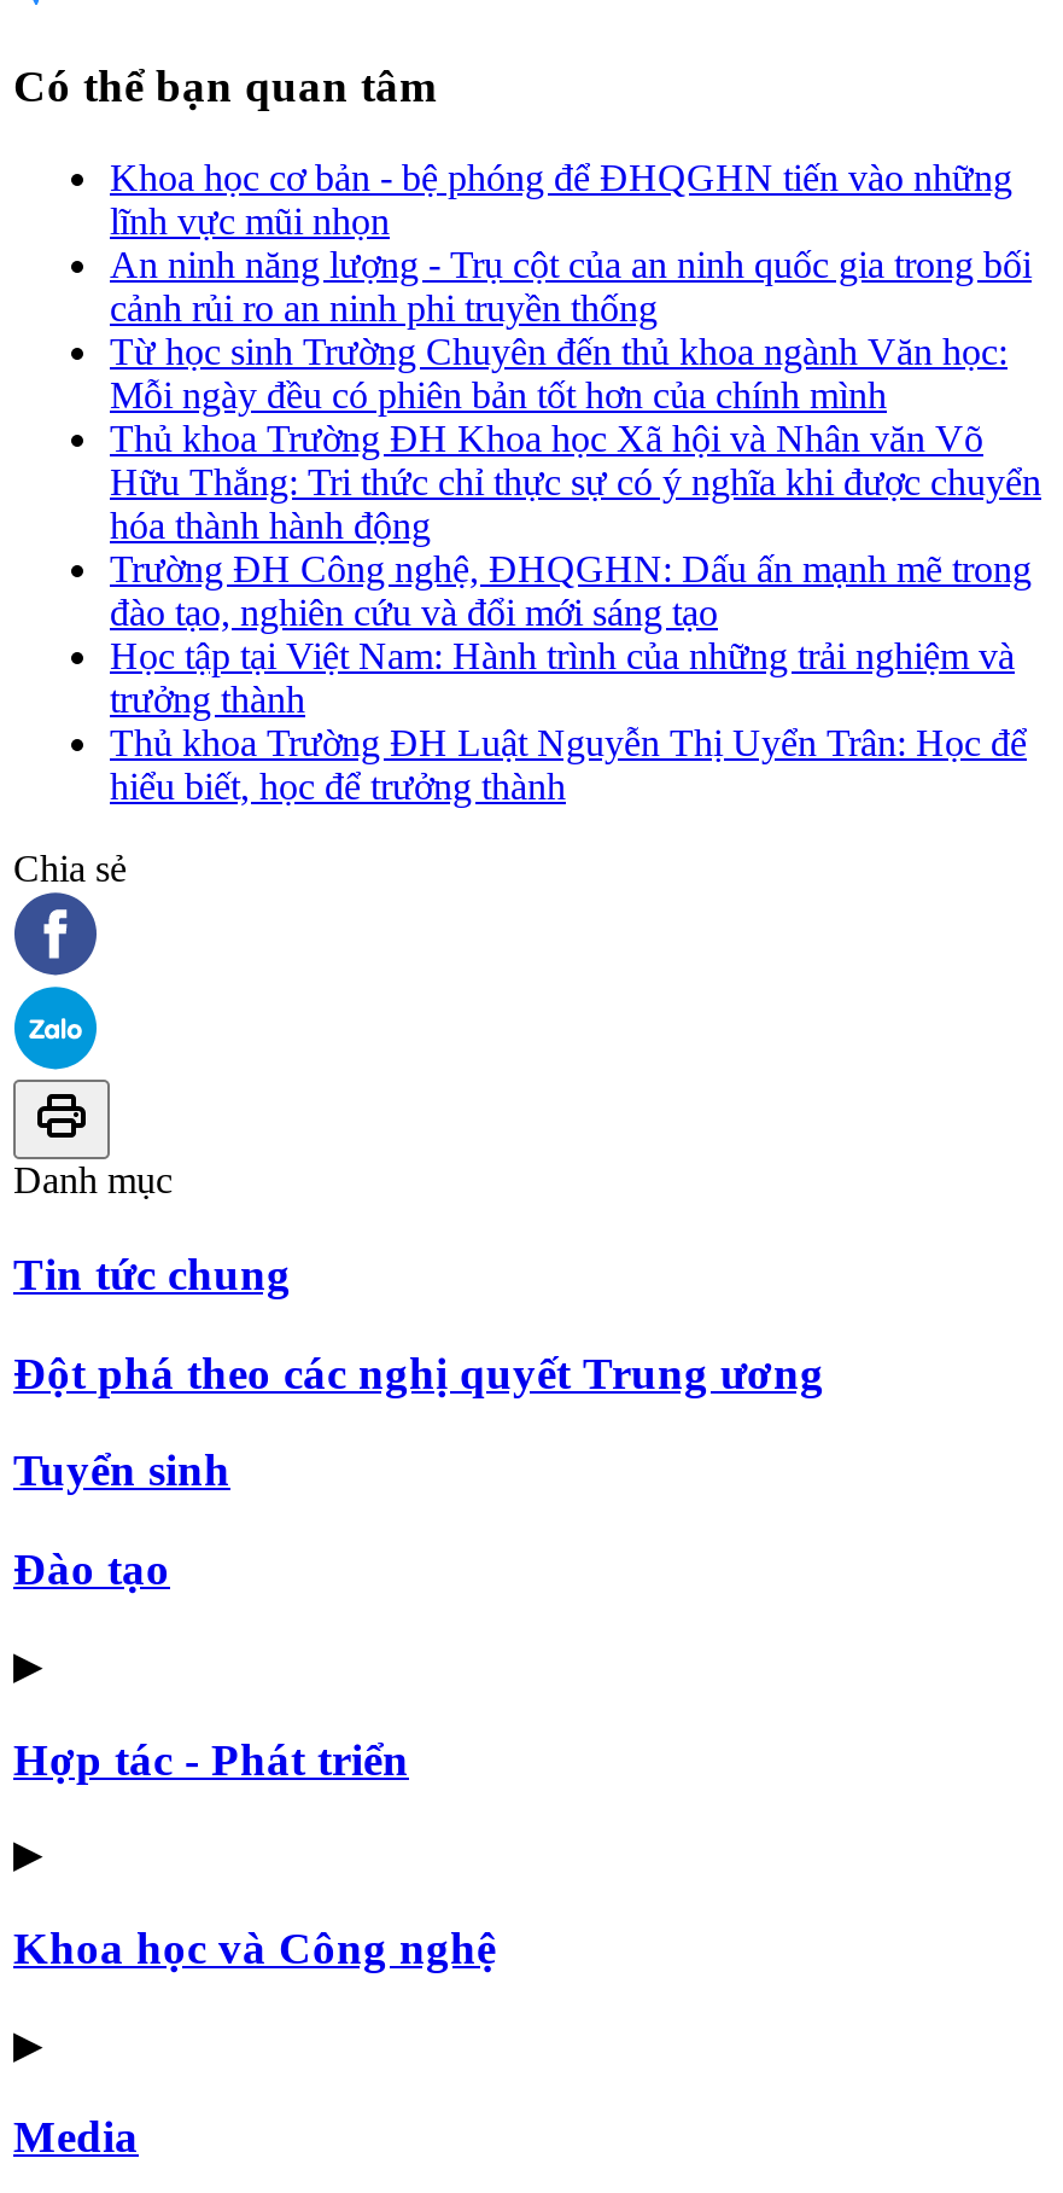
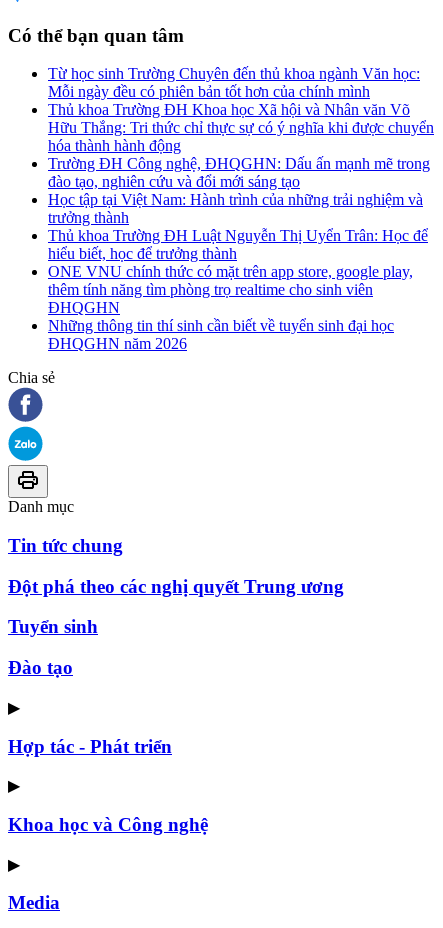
- Khoa học cơ bản - bệ phóng để ĐHQGHN tiến vào những
- lĩnh vực mũi nhọn
- An ninh năng lượng - Trụ cột của an ninh quốc gia trong bối
- cảnh rủi ro an ninh phi truyền thống

moved up: Từ học sinh Trường Chuyên đến thủ khoa ngành Văn học: | Mỗi ngày đều có phiên bản tốt hơn của chính mình | Thủ khoa Trường ĐH Khoa học Xã hội và Nhân văn Võ | ... | Thủ khoa Trường ĐH Luật Nguyễn Thị Uyển Trân: Học để | hiểu biết, học để trưởng thành

+ ONE VNU chính thức có mặt trên app store, google play,
+ thêm tính năng tìm phòng trọ realtime cho sinh viên
+ ĐHQGHN
+ Những thông tin thí sinh cần biết về tuyển sinh đại học
+ ĐHQGHN năm 2026
